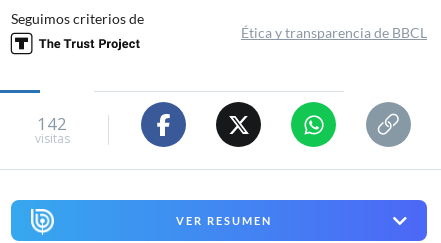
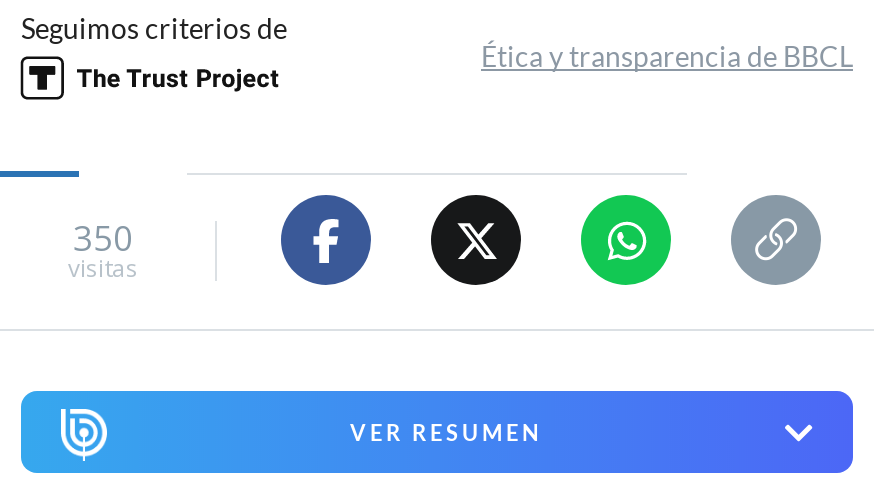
- 142
+ 350
